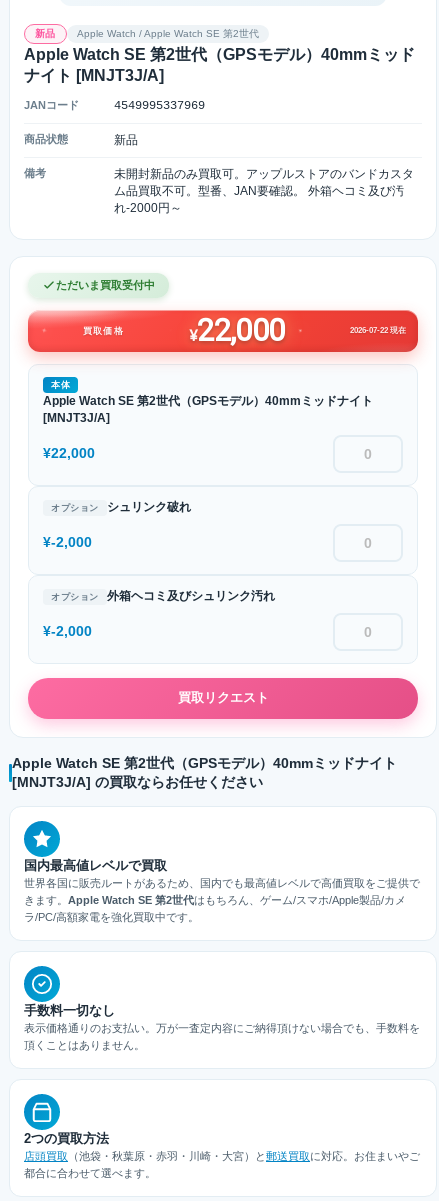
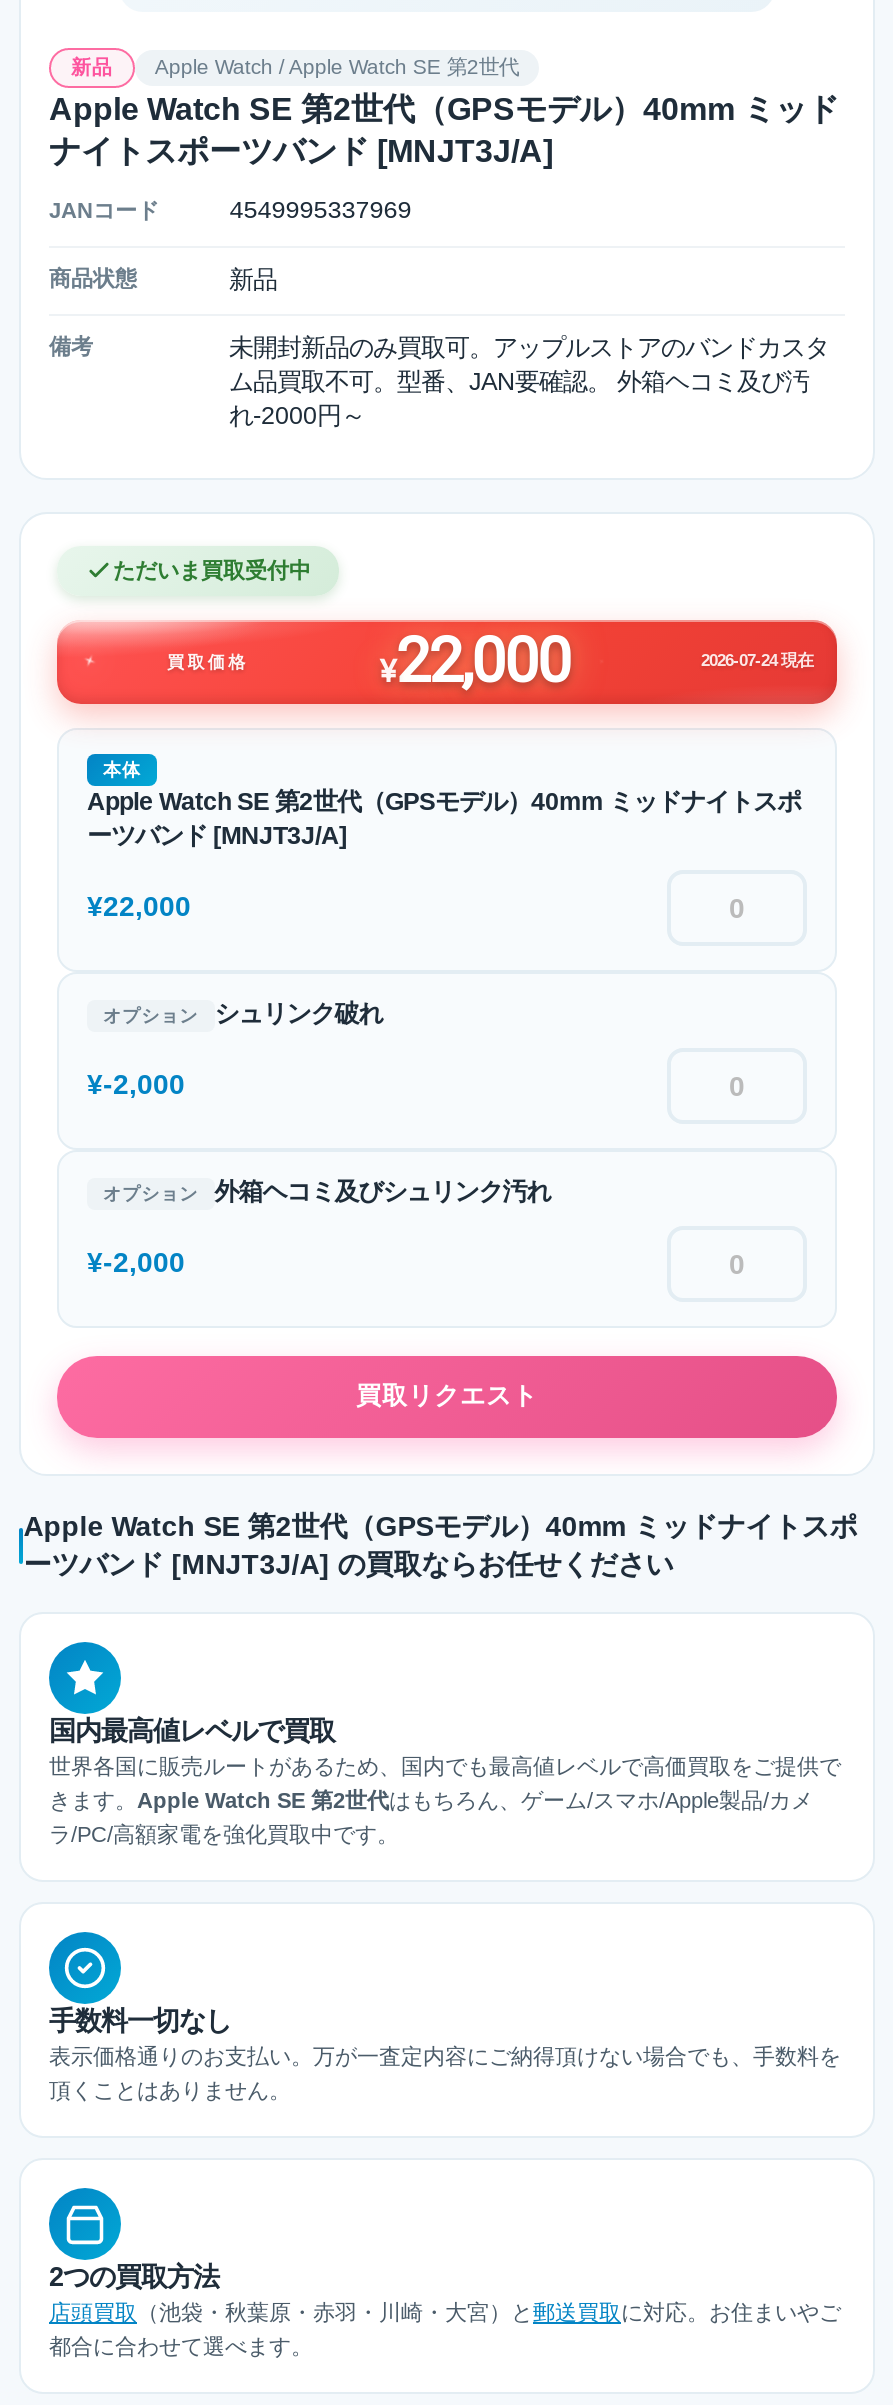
- Apple Watch SE 第2世代（GPSモデル）40mmミッド
- ナイト [MNJT3J/A]
+ Apple Watch SE 第2世代（GPSモデル）40mm ミッド
+ ナイトスポーツバンド [MNJT3J/A]

- 2026-07-22 現在
+ 2026-07-24 現在

- Apple Watch SE 第2世代（GPSモデル）40mmミッドナイト
- [MNJT3J/A]
+ Apple Watch SE 第2世代（GPSモデル）40mm ミッドナイトスポ
+ ーツバンド [MNJT3J/A]

- Apple Watch SE 第2世代（GPSモデル）40mmミッドナイト
- [MNJT3J/A] の買取ならお任せください
+ Apple Watch SE 第2世代（GPSモデル）40mm ミッドナイトスポ
+ ーツバンド [MNJT3J/A] の買取ならお任せください
